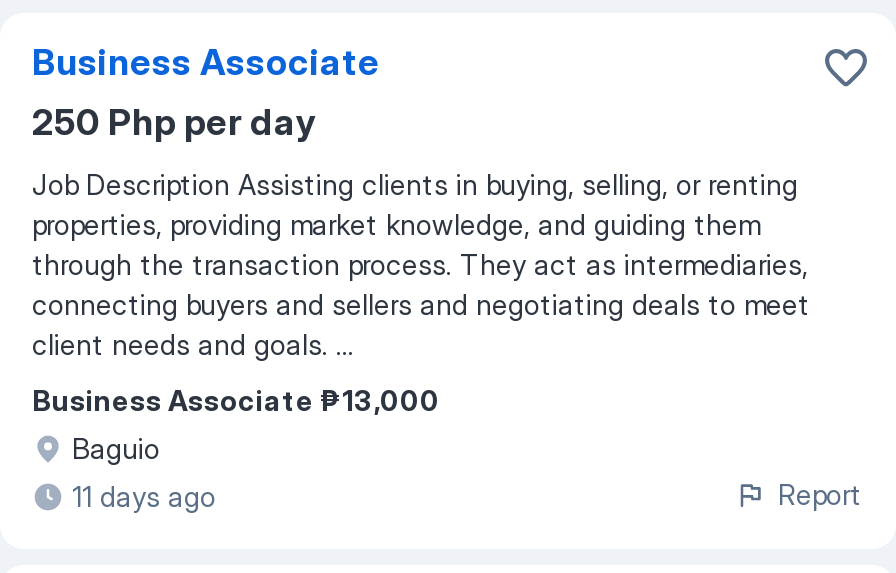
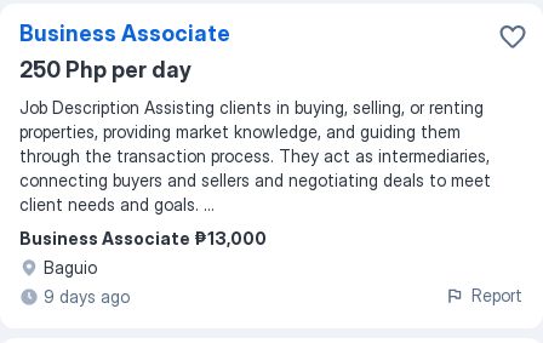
- 11 days ago
+ 9 days ago
